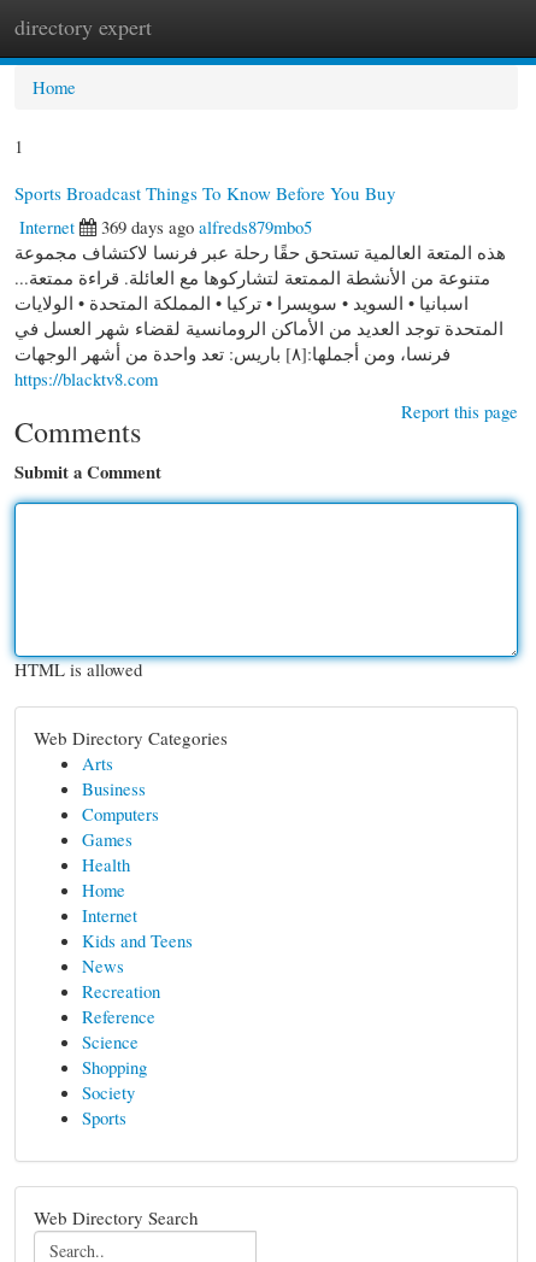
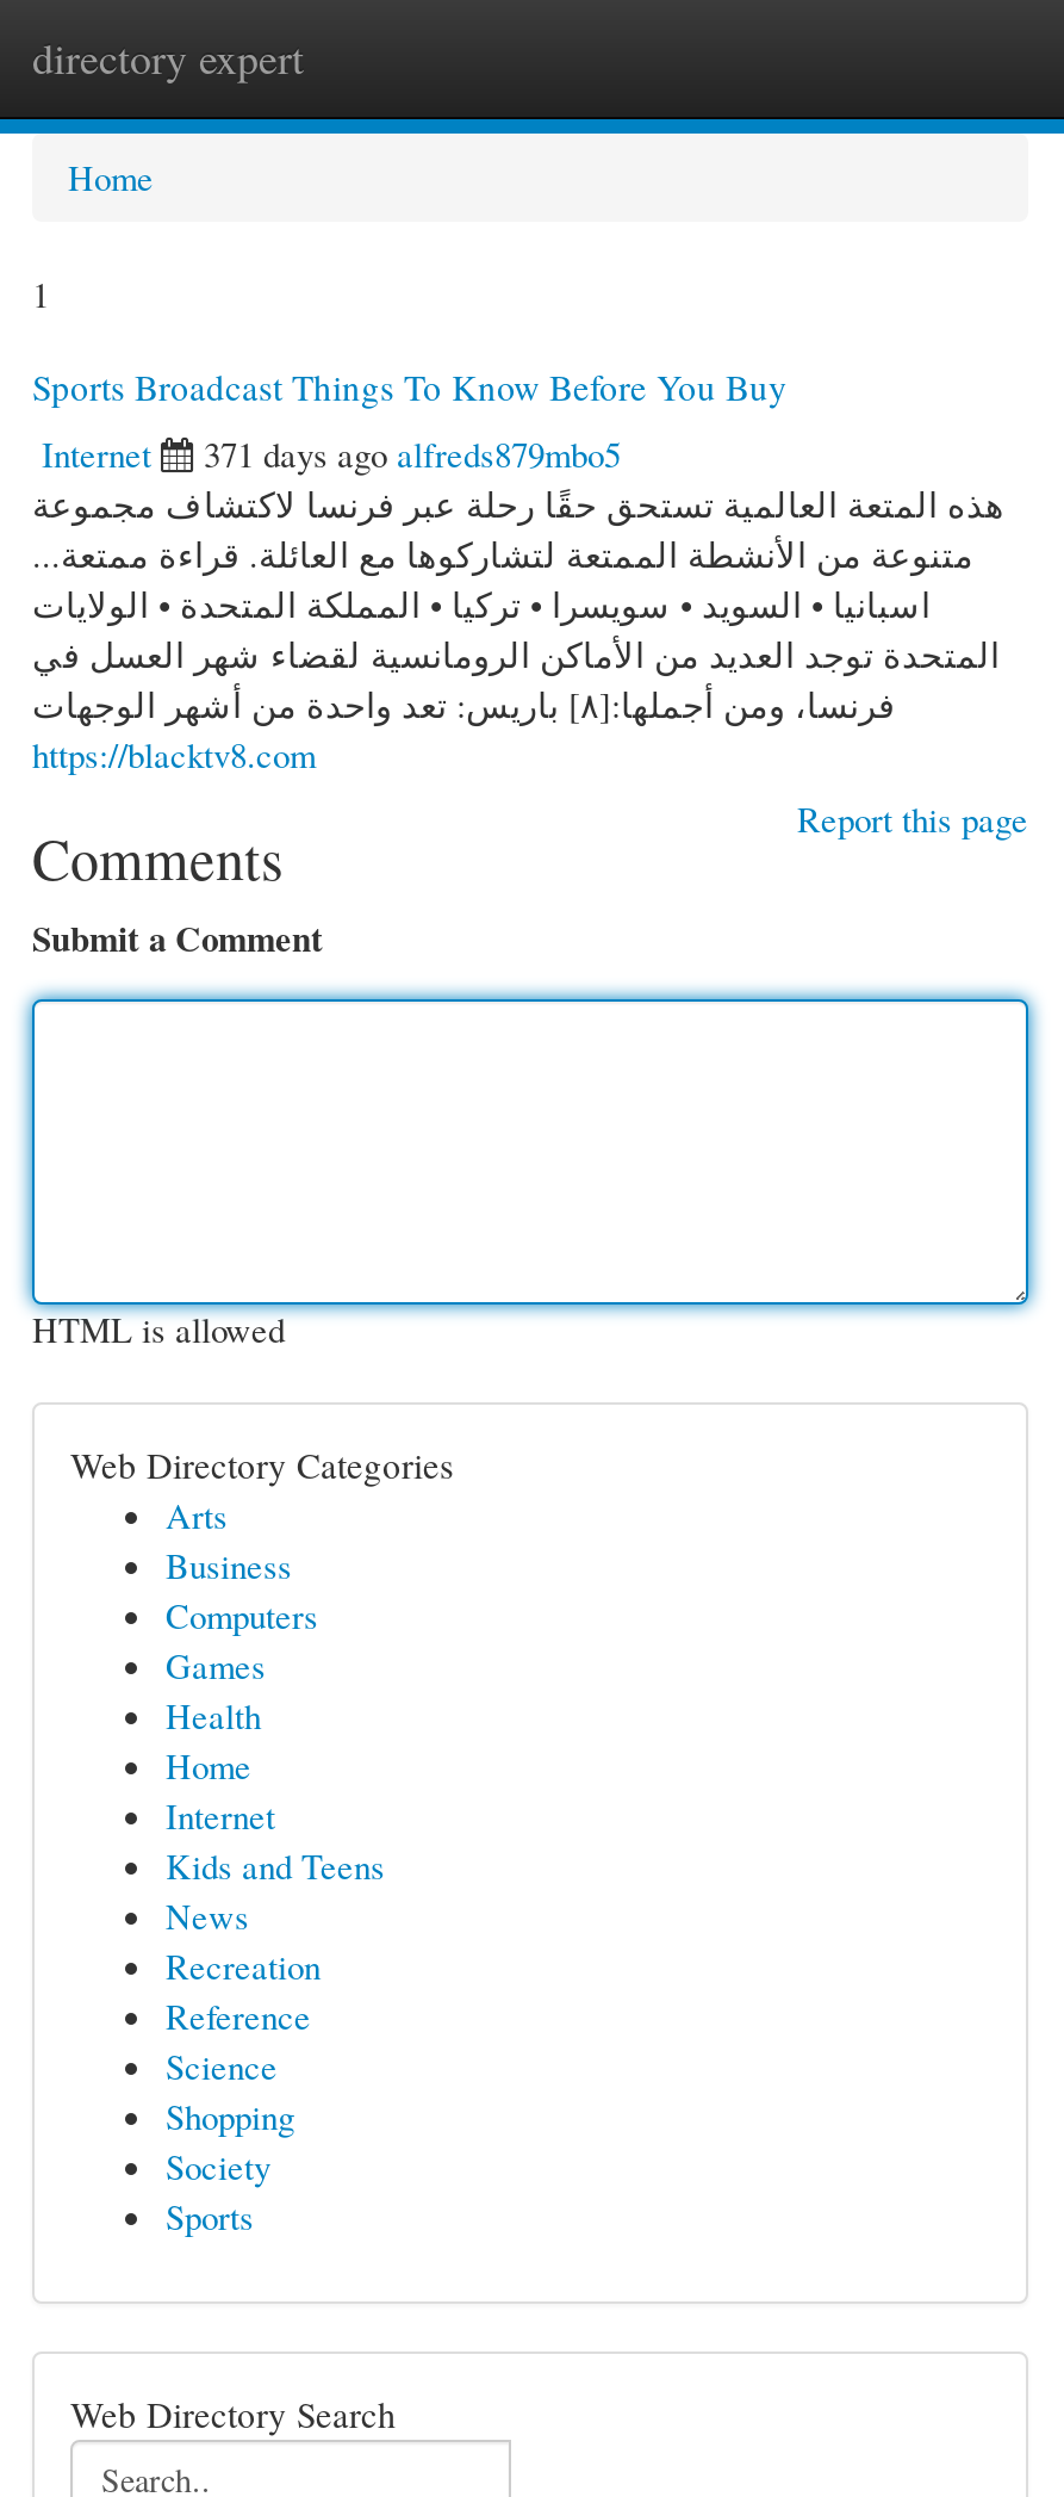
- 369 days ago alfreds879mbo5
+ 371 days ago alfreds879mbo5
